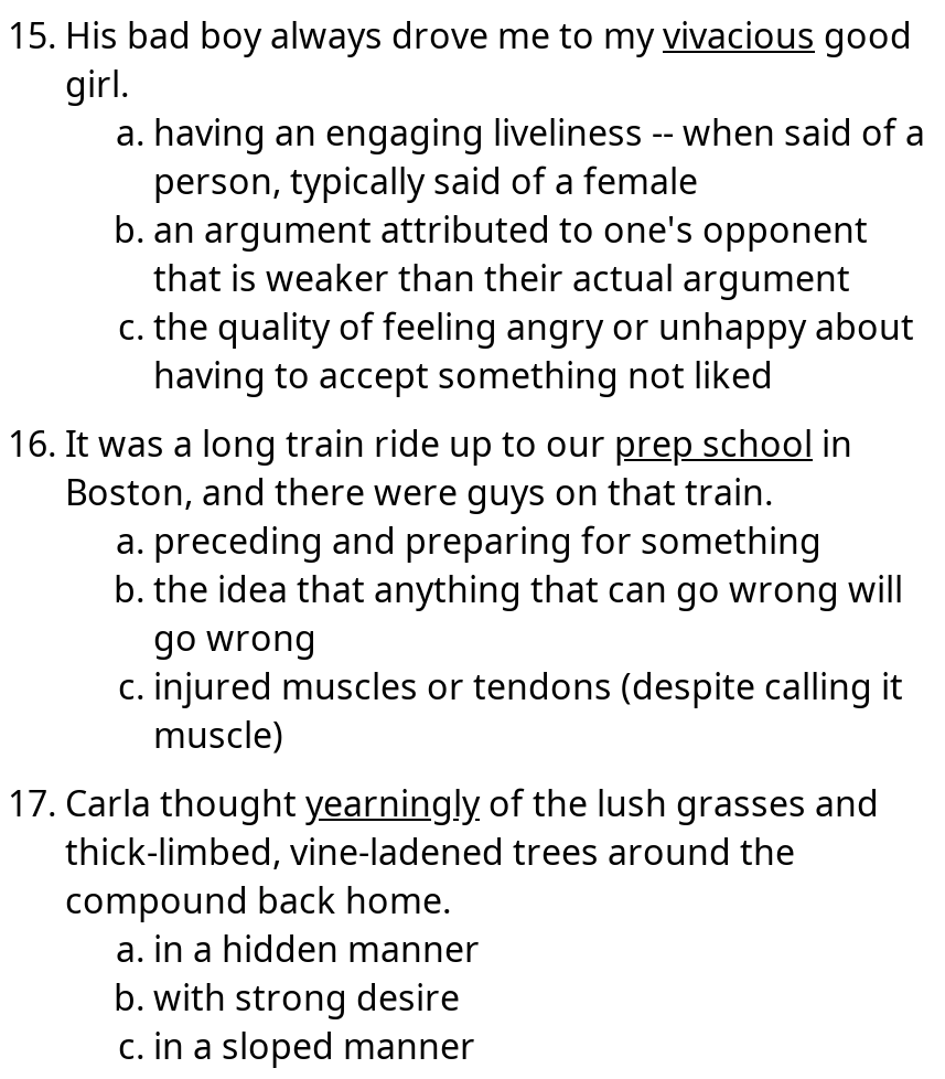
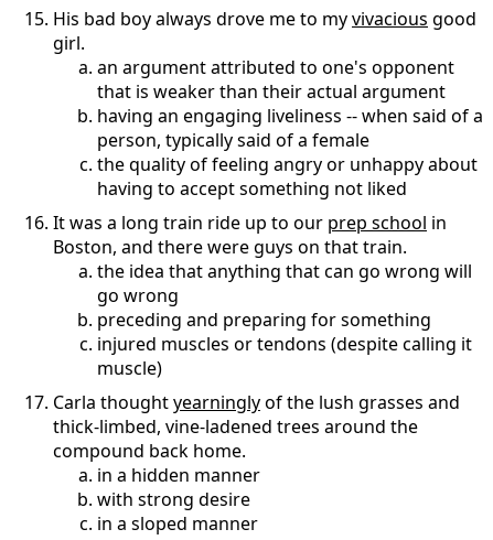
moved down: having an engaging liveliness -- when said of a | person, typically said of a female

moved up: an argument attributed to one's opponent | that is weaker than their actual argument

moved down: preceding and preparing for something

moved up: the idea that anything that can go wrong will | go wrong
